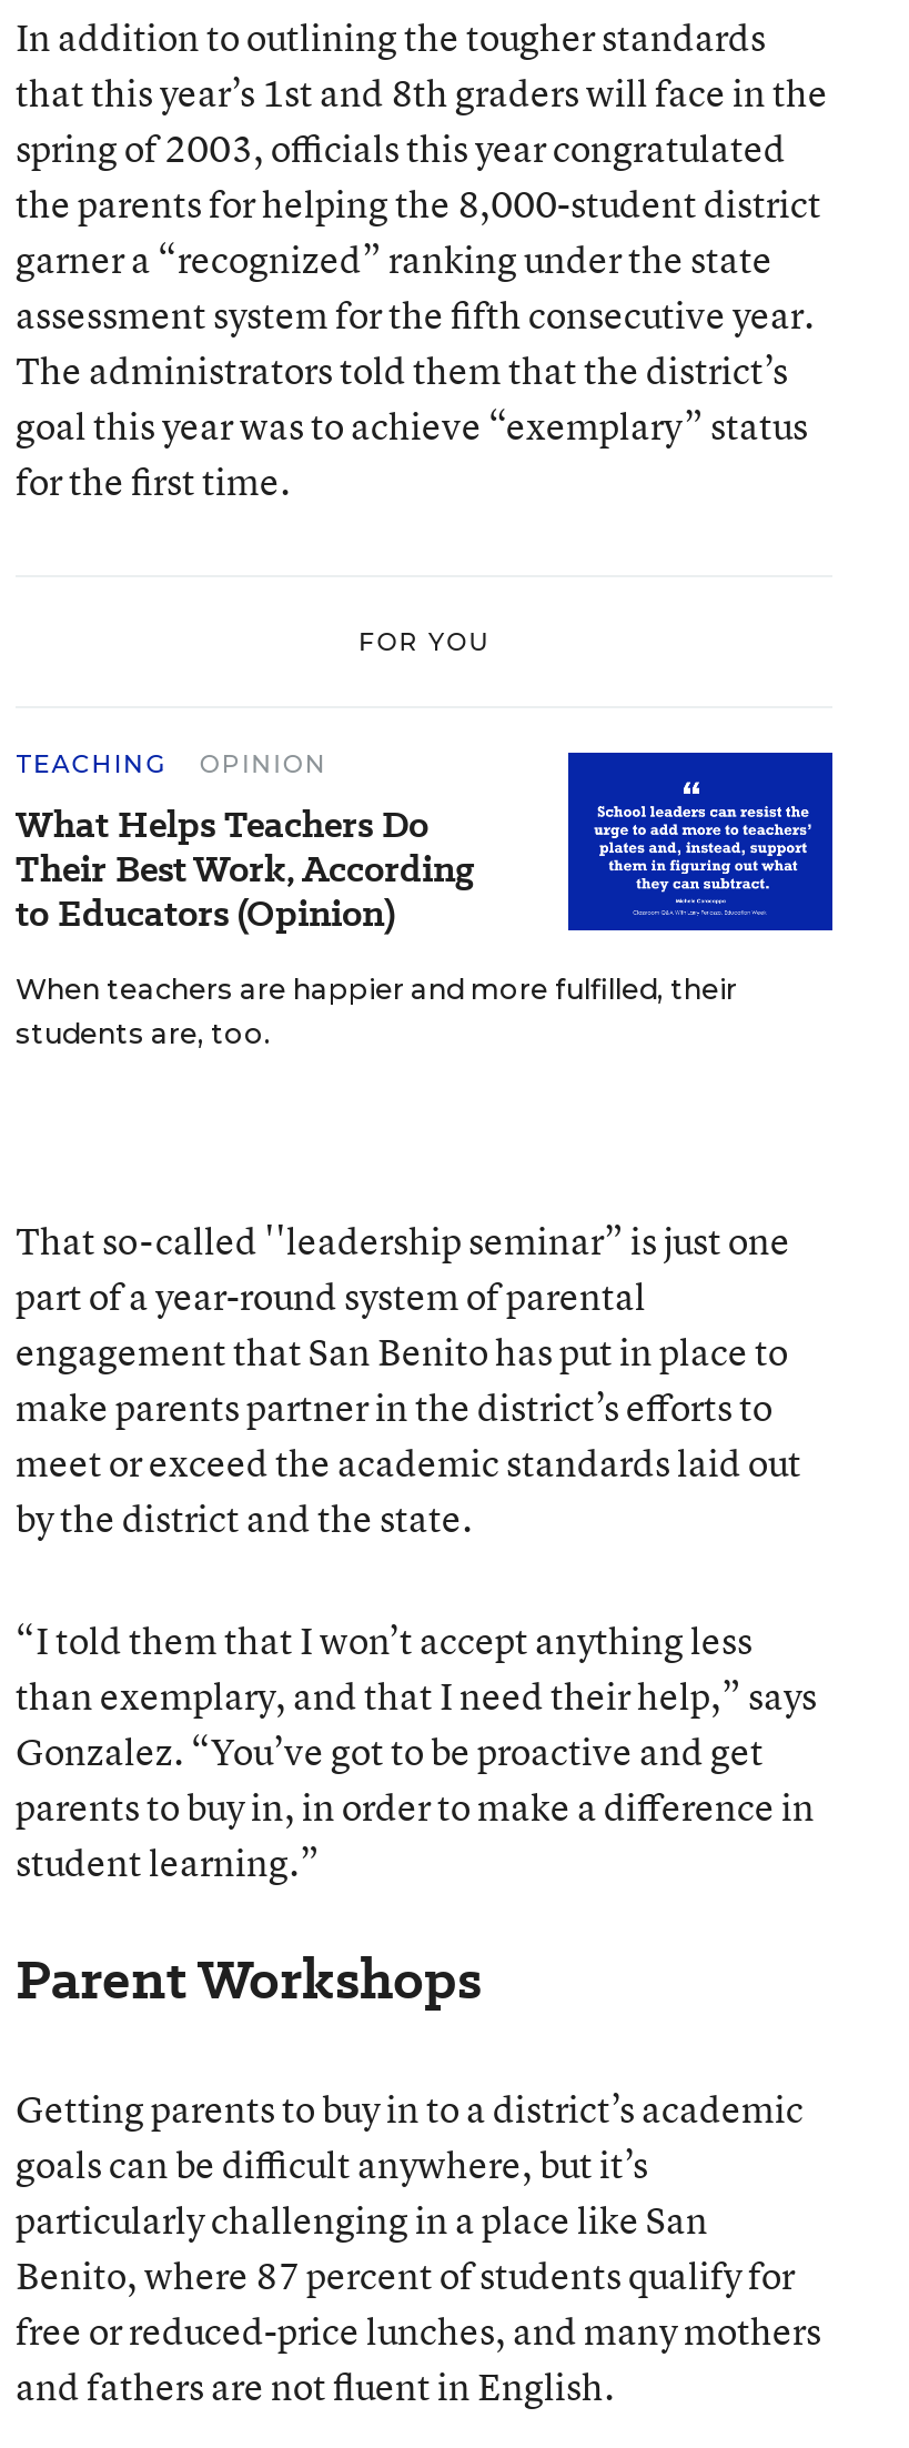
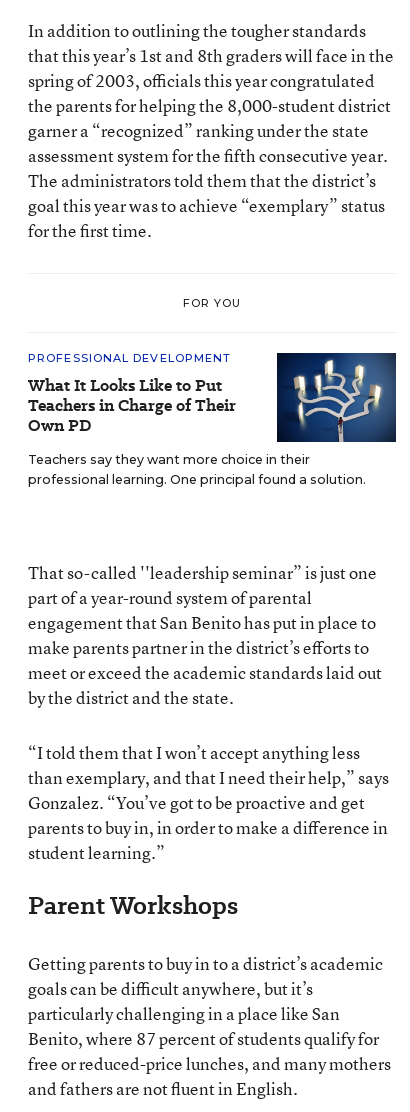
- TEACHING
- OPINION
- What Helps Teachers Do
- Their Best Work, According
- to Educators (Opinion)
+ PROFESSIONAL DEVELOPMENT
+ What It Looks Like to Put
+ Teachers in Charge of Their
+ Own PD

- [image]
- When teachers are happier and more fulfilled, their
- students are, too.
+ [image]
+ Teachers say they want more choice in their
+ professional learning. One principal found a solution.
